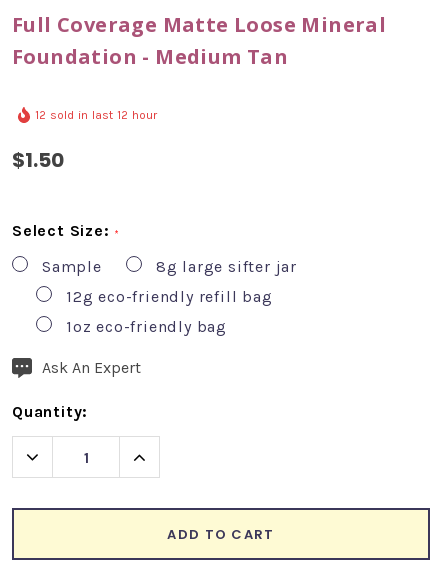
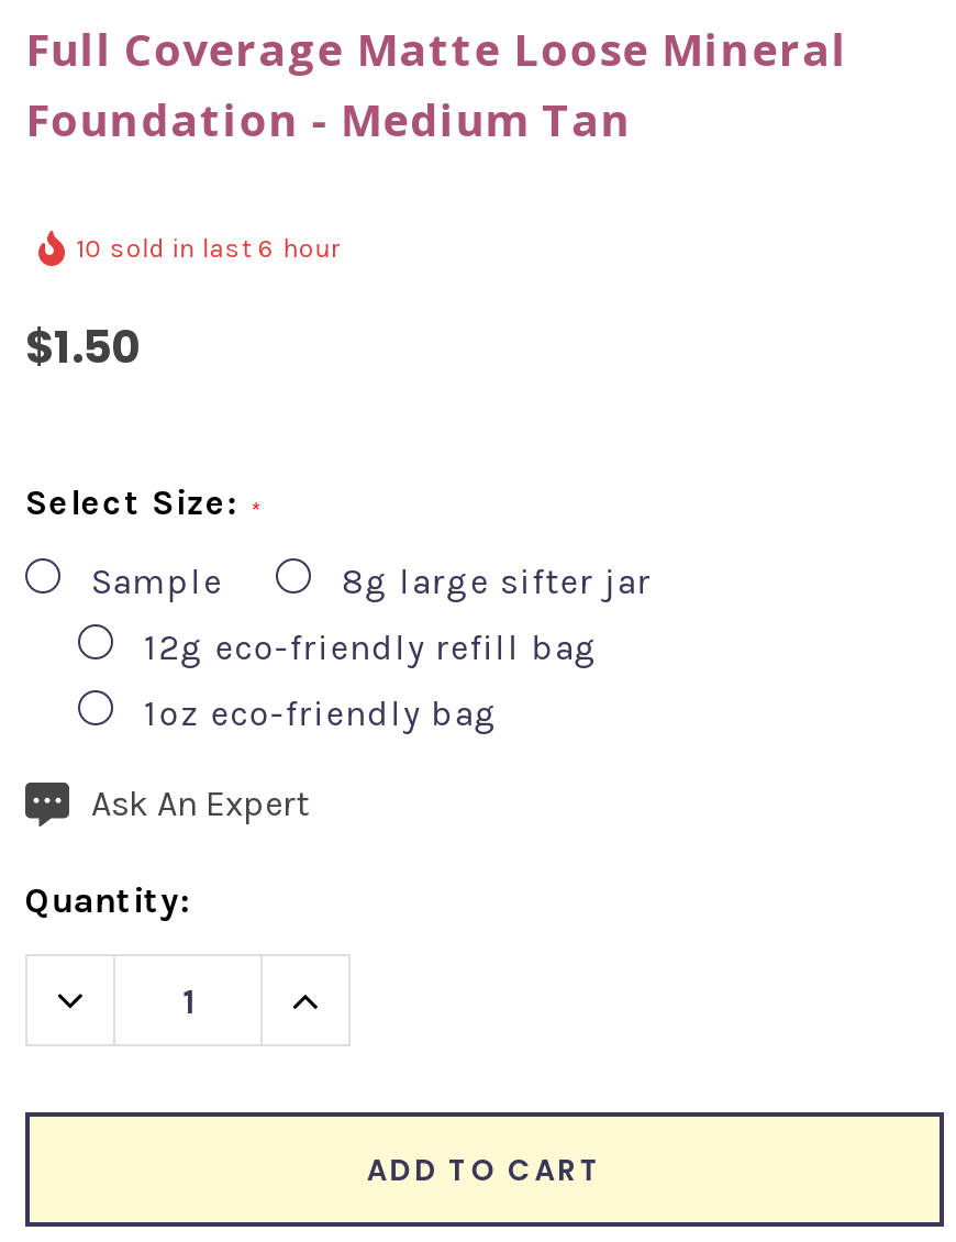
- 12 sold in last 12 hour
+ 10 sold in last 6 hour
